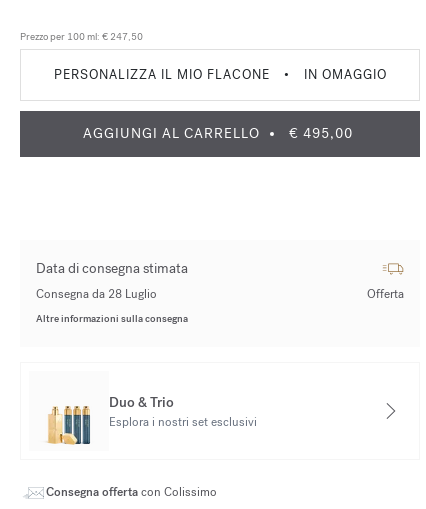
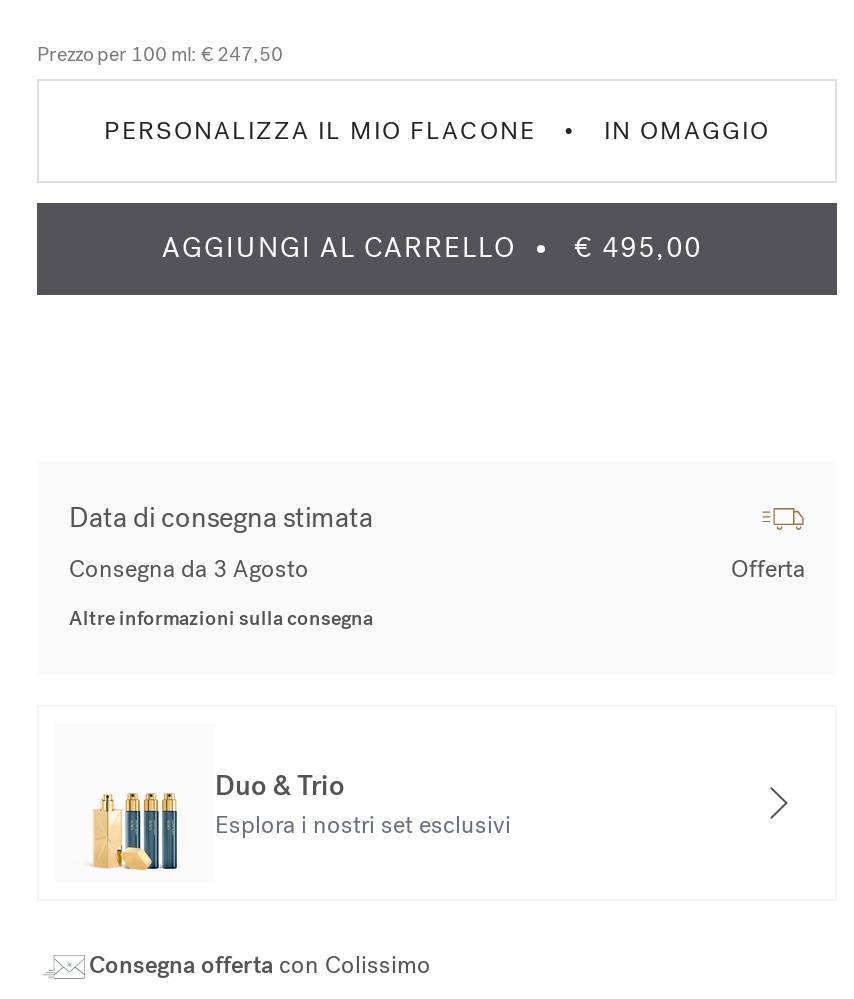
- Consegna da 28 Luglio
+ Consegna da 3 Agosto
